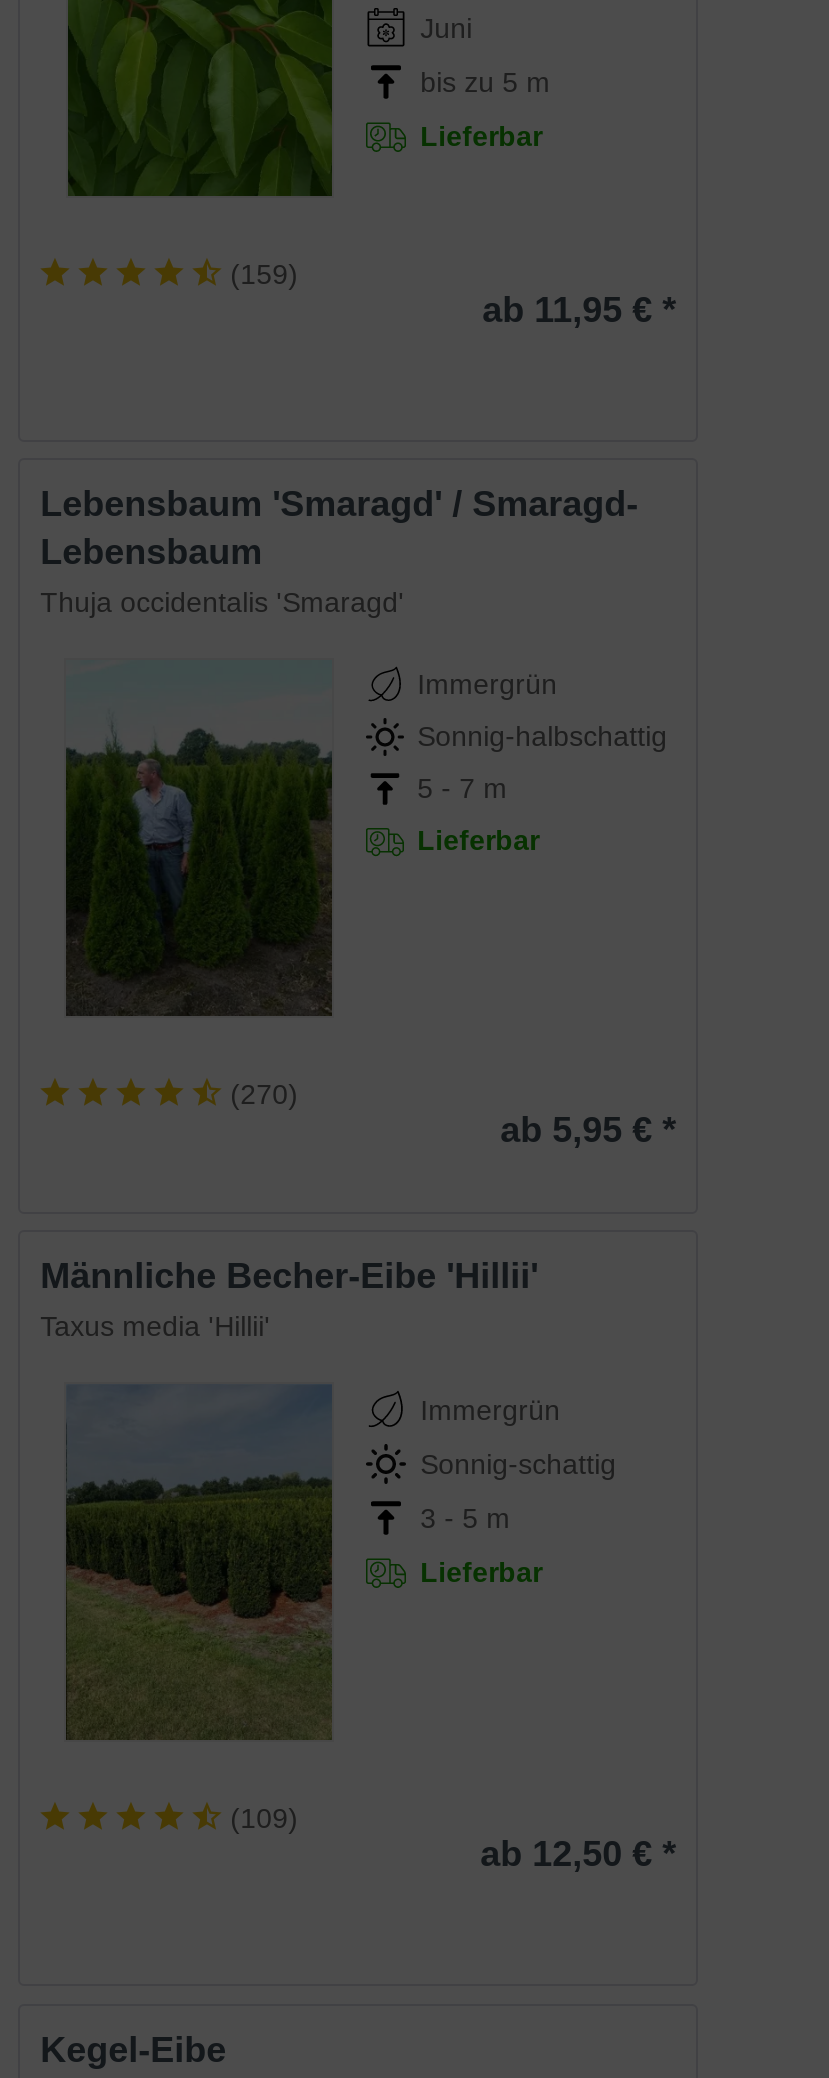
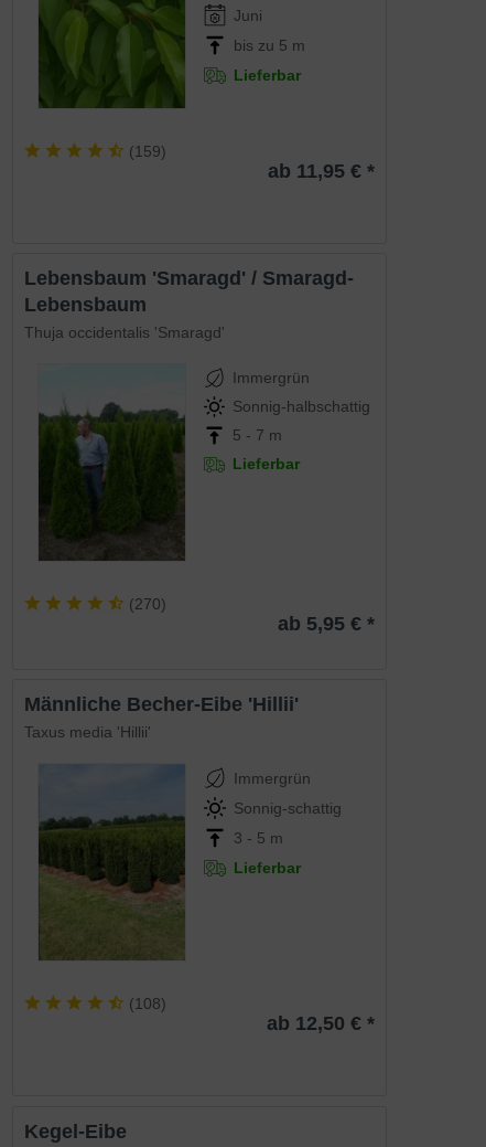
- (109)
+ (108)
